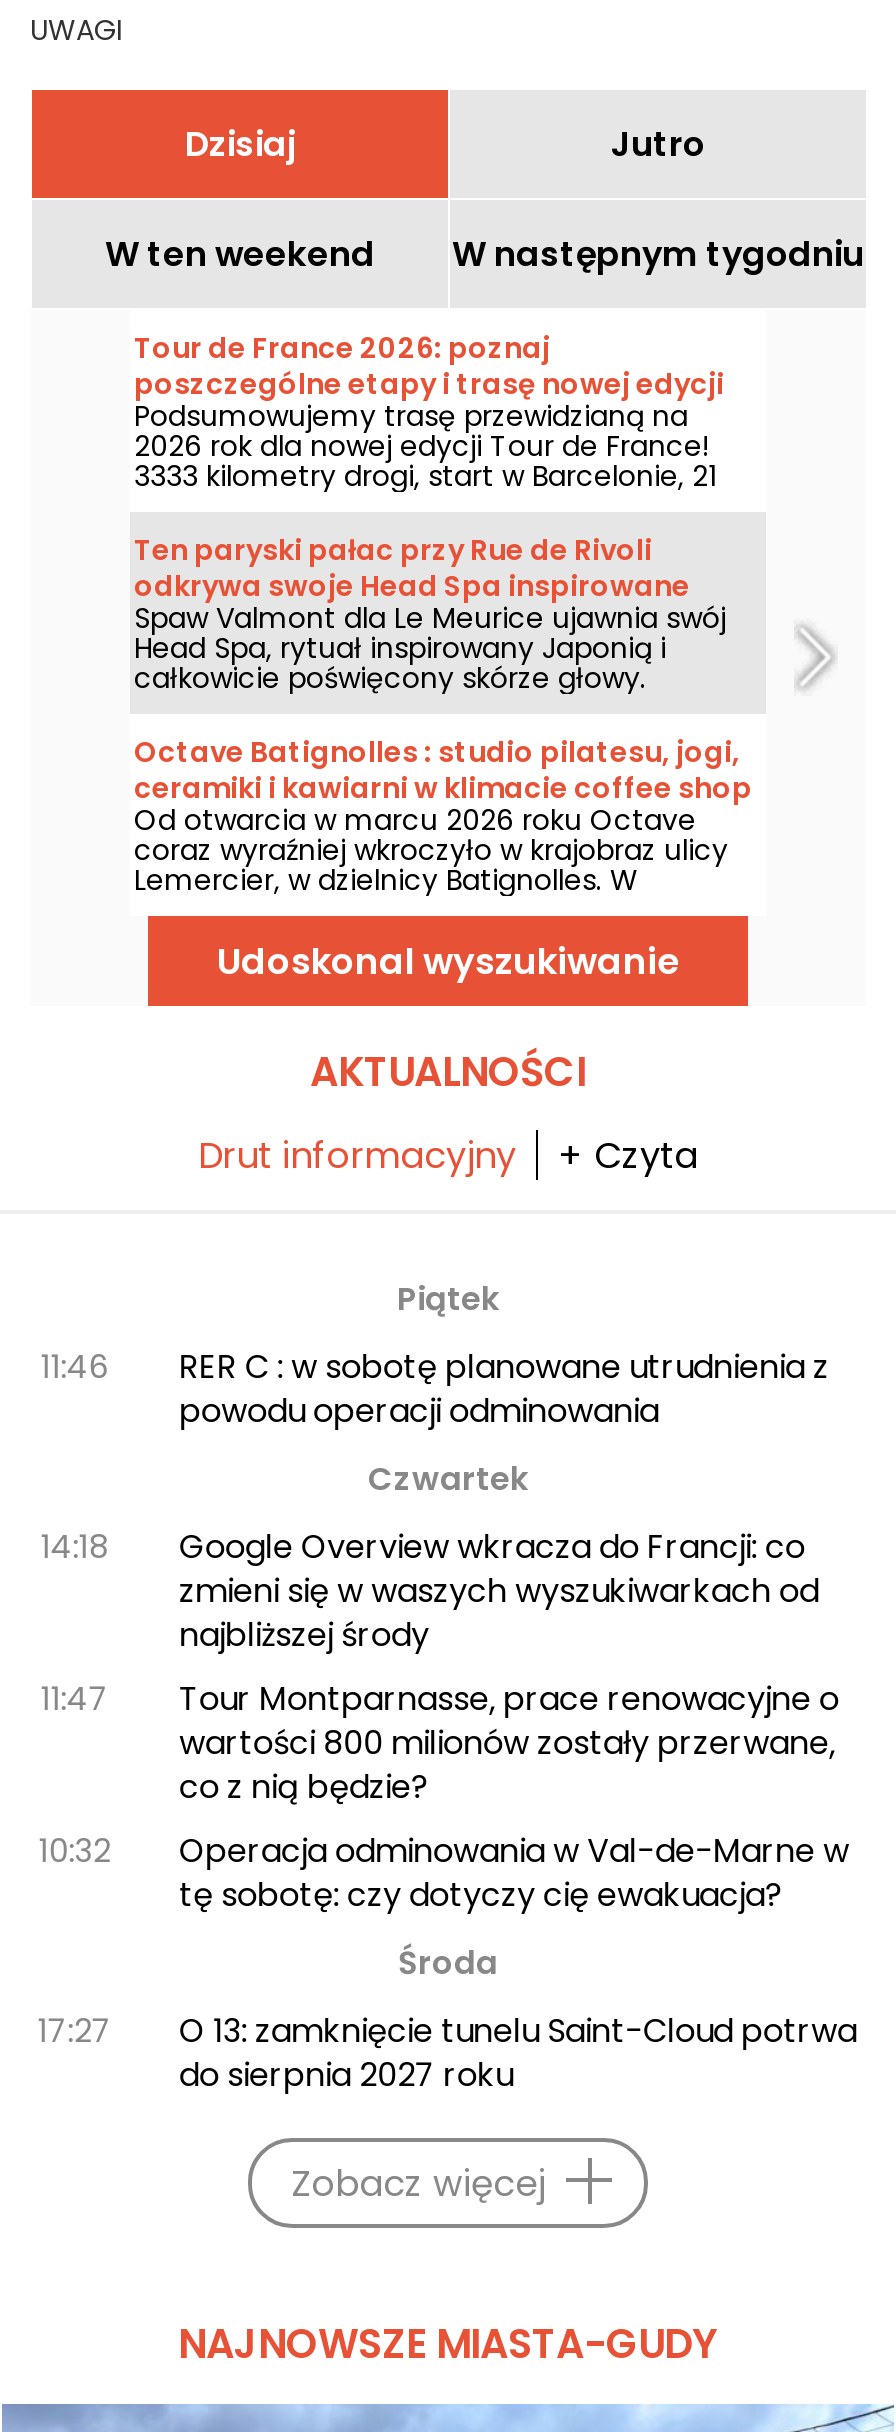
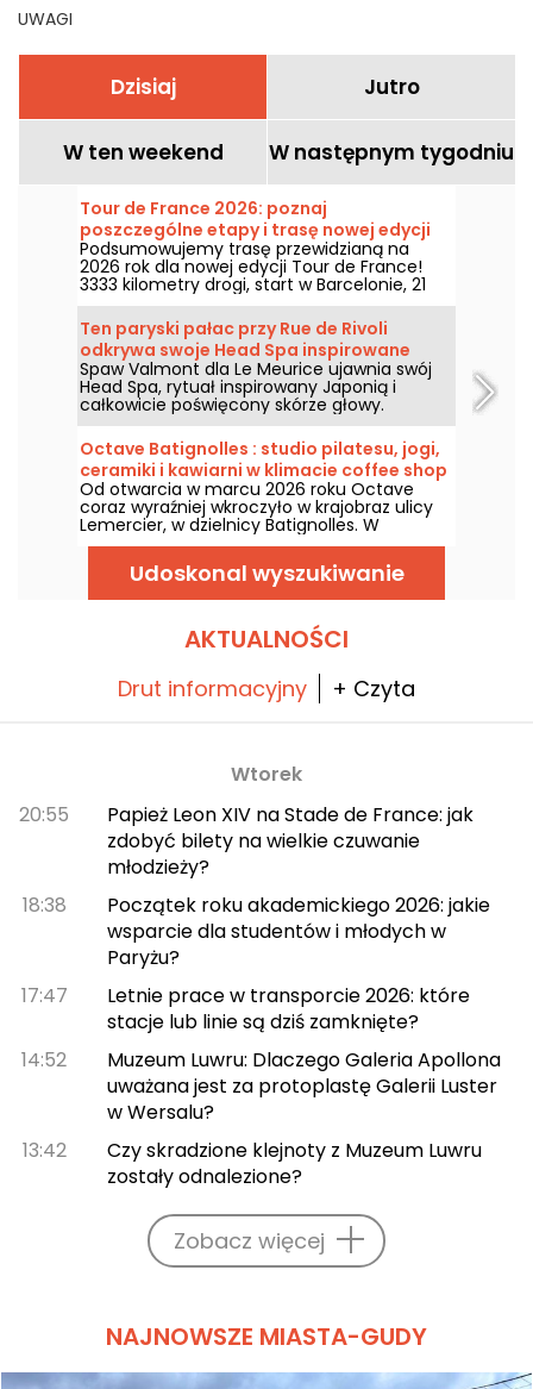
- Piątek
- 11:46
- RER C : w sobotę planowane utrudnienia z
- powodu operacji odminowania
- Czwartek
- 14:18
- Google Overview wkracza do Francji: co
- zmieni się w waszych wyszukiwarkach od
- najbliższej środy
- 11:47
- Tour Montparnasse, prace renowacyjne o
- wartości 800 milionów zostały przerwane,
- co z nią będzie?
- 10:32
- Operacja odminowania w Val-de-Marne w
- tę sobotę: czy dotyczy cię ewakuacja?
- Środa
- 17:27
- O 13: zamknięcie tunelu Saint-Cloud potrwa
- do sierpnia 2027 roku
+ Wtorek
+ 20:55
+ Papież Leon XIV na Stade de France: jak
+ zdobyć bilety na wielkie czuwanie
+ młodzieży?
+ 18:38
+ Początek roku akademickiego 2026: jakie
+ wsparcie dla studentów i młodych w
+ Paryżu?
+ 17:47
+ Letnie prace w transporcie 2026: które
+ stacje lub linie są dziś zamknięte?
+ 14:52
+ Muzeum Luwru: Dlaczego Galeria Apollona
+ uważana jest za protoplastę Galerii Luster
+ w Wersalu?
+ 13:42
+ Czy skradzione klejnoty z Muzeum Luwru
+ zostały odnalezione?
